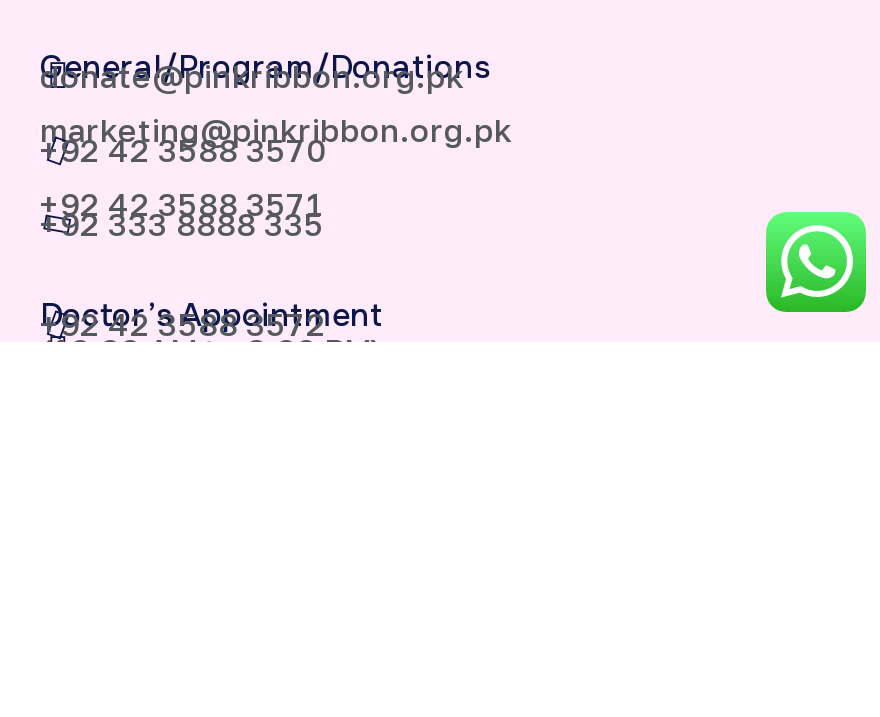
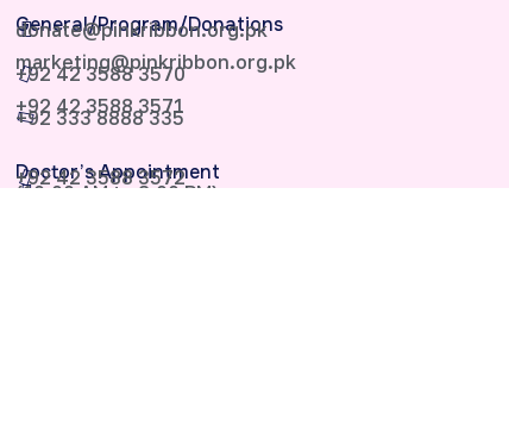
- [image]
